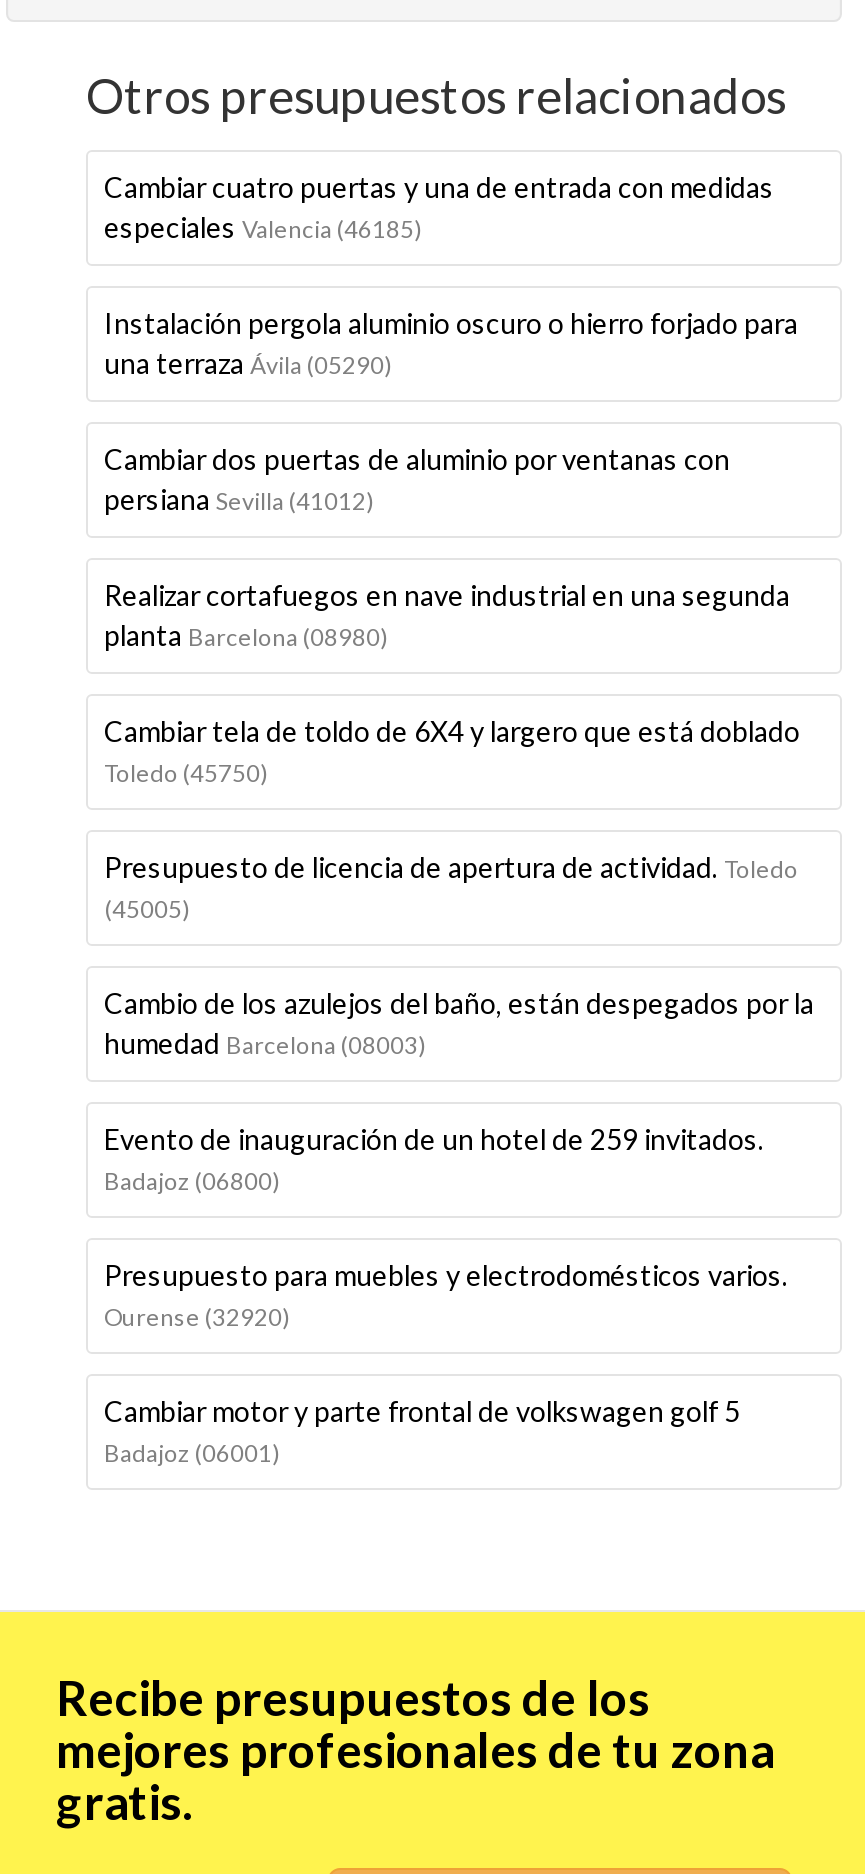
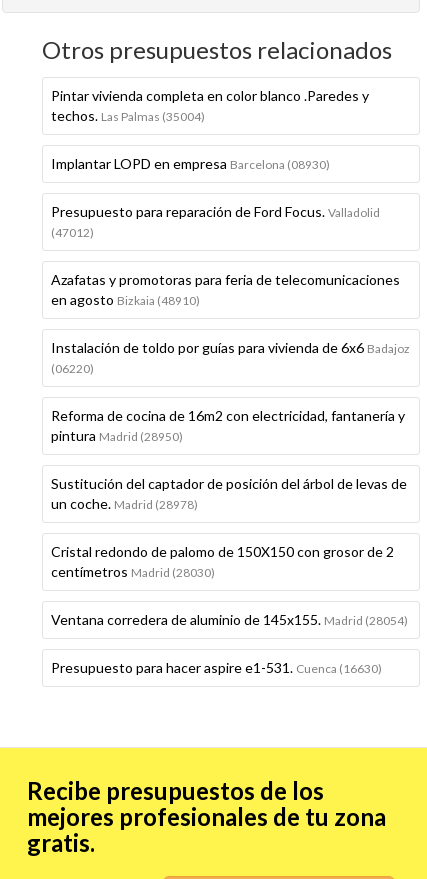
- Cambiar cuatro puertas y una de entrada con medidas
- especiales Valencia (46185)
+ Pintar vivienda completa en color blanco .Paredes y
+ techos. Las Palmas (35004)

- Instalación pergola aluminio oscuro o hierro forjado para
- una terraza Ávila (05290)
+ Implantar LOPD en empresa Barcelona (08930)

- Cambiar dos puertas de aluminio por ventanas con
- persiana Sevilla (41012)
+ Presupuesto para reparación de Ford Focus. Valladolid
+ (47012)

- Realizar cortafuegos en nave industrial en una segunda
- planta Barcelona (08980)
+ Azafatas y promotoras para feria de telecomunicaciones
+ en agosto Bizkaia (48910)

- Cambiar tela de toldo de 6X4 y largero que está doblado
- Toledo (45750)
+ Instalación de toldo por guías para vivienda de 6x6 Badajoz
+ (06220)

- Presupuesto de licencia de apertura de actividad. Toledo
- (45005)
+ Reforma de cocina de 16m2 con electricidad, fantanería y
+ pintura Madrid (28950)

- Cambio de los azulejos del baño, están despegados por la
- humedad Barcelona (08003)
+ Sustitución del captador de posición del árbol de levas de
+ un coche. Madrid (28978)

- Evento de inauguración de un hotel de 259 invitados.
- Badajoz (06800)
+ Cristal redondo de palomo de 150X150 con grosor de 2
+ centímetros Madrid (28030)

- Presupuesto para muebles y electrodomésticos varios.
- Ourense (32920)
+ Ventana corredera de aluminio de 145x155. Madrid (28054)

- Cambiar motor y parte frontal de volkswagen golf 5
- Badajoz (06001)
+ Presupuesto para hacer aspire e1-531. Cuenca (16630)
